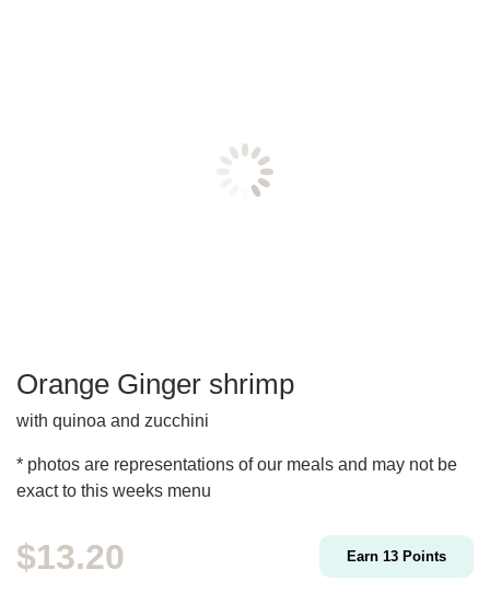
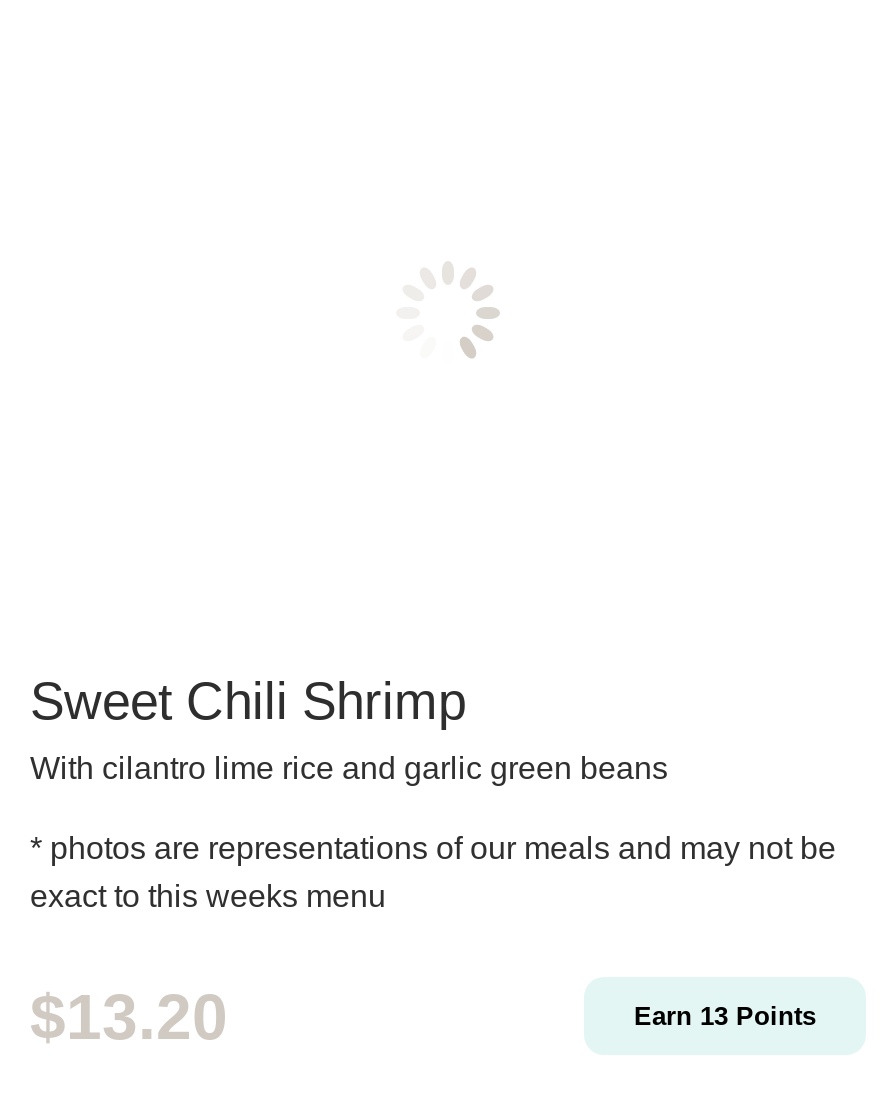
- Orange Ginger shrimp
- with quinoa and zucchini
+ Sweet Chili Shrimp
+ With cilantro lime rice and garlic green beans
